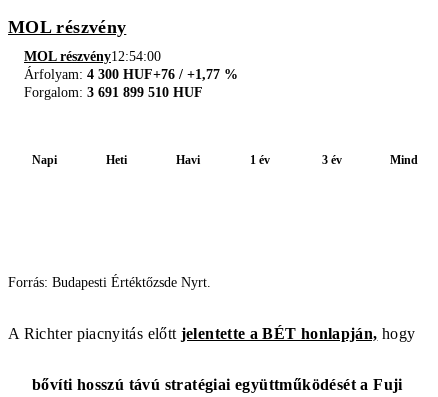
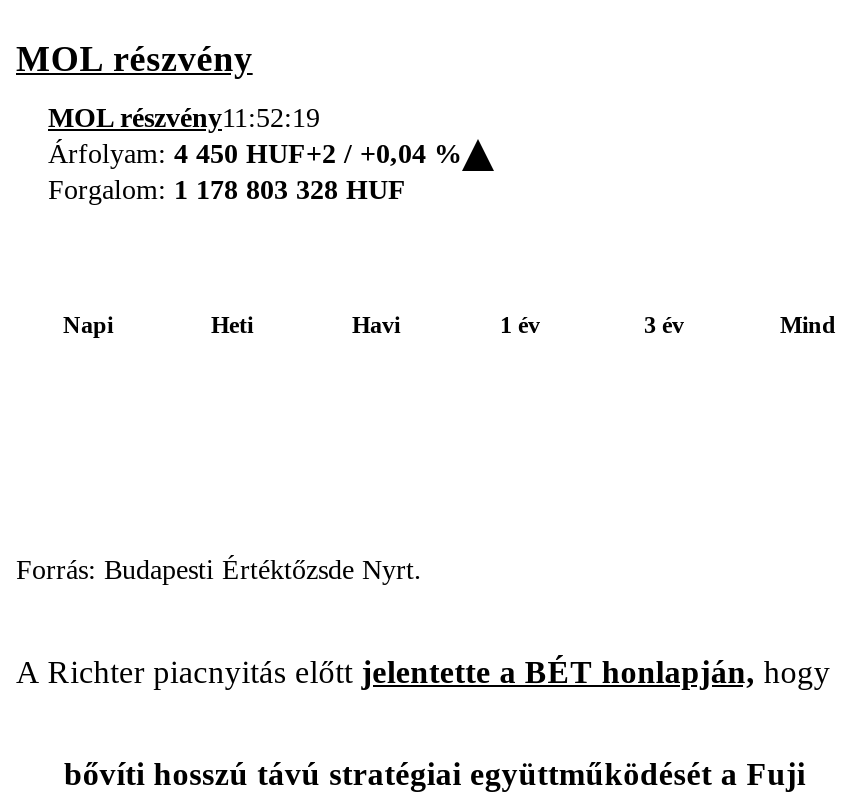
- MOL részvény12:54:00
+ MOL részvény11:52:19

- Árfolyam: 4 300 HUF+76 / +1,77 %
+ Árfolyam: 4 450 HUF+2 / +0,04 %

- Forgalom: 3 691 899 510 HUF
+ Forgalom: 1 178 803 328 HUF
